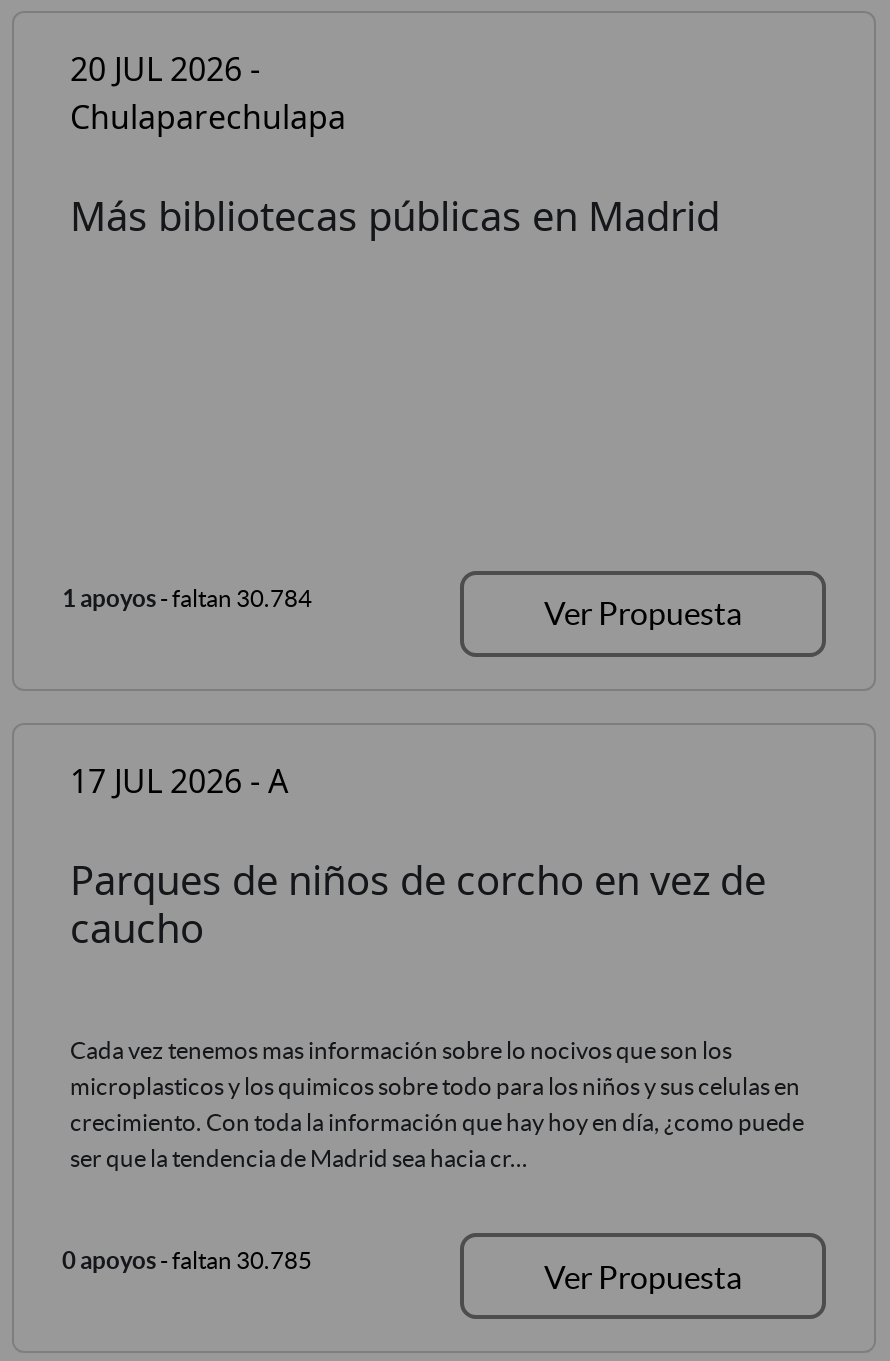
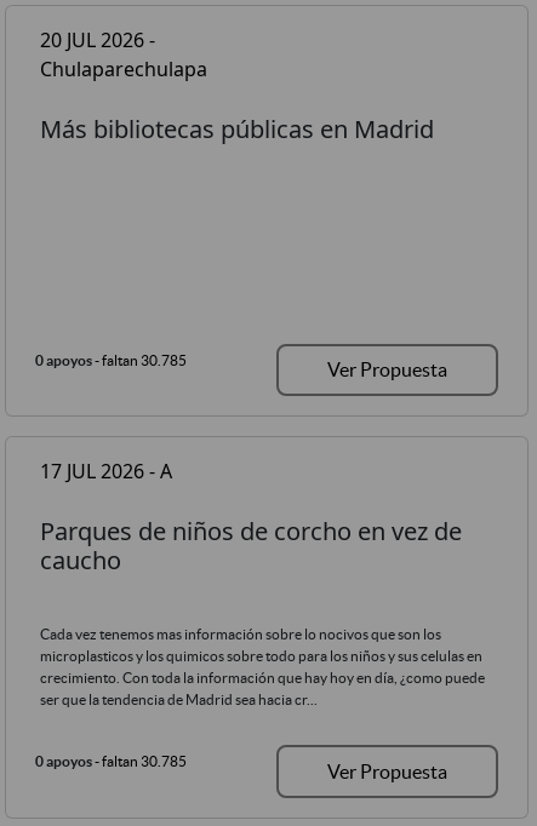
- 1 apoyos - faltan 30.784
+ 0 apoyos - faltan 30.785
